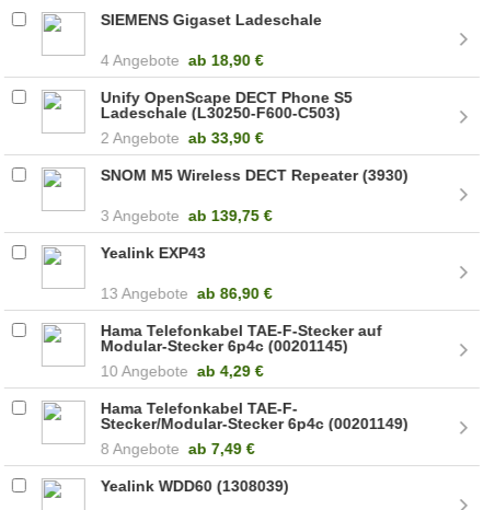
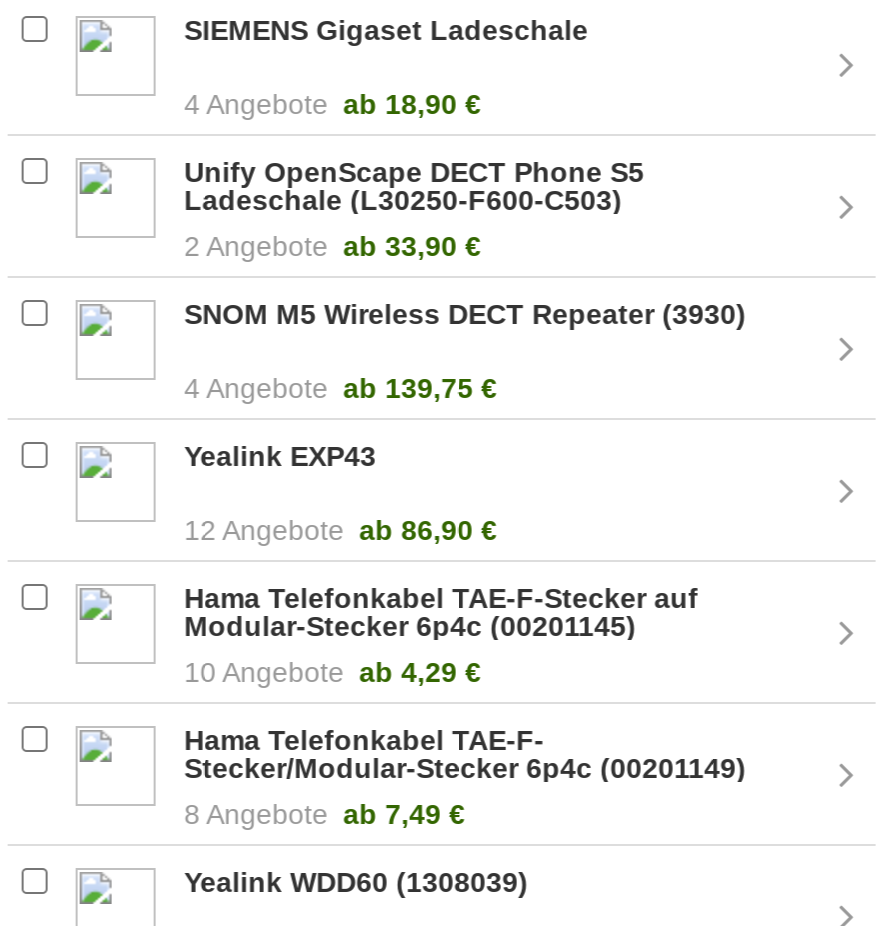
- 3 Angebote ab 139,75 €
+ 4 Angebote ab 139,75 €

- 13 Angebote ab 86,90 €
+ 12 Angebote ab 86,90 €
